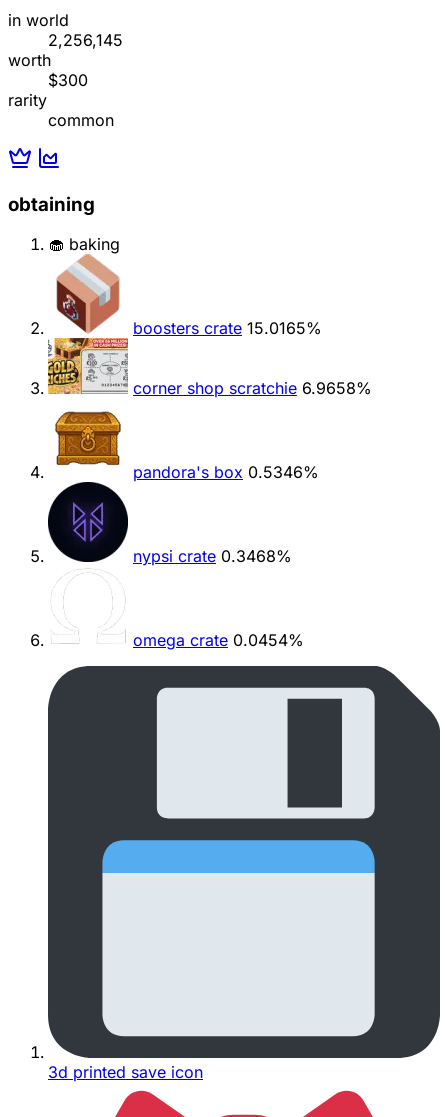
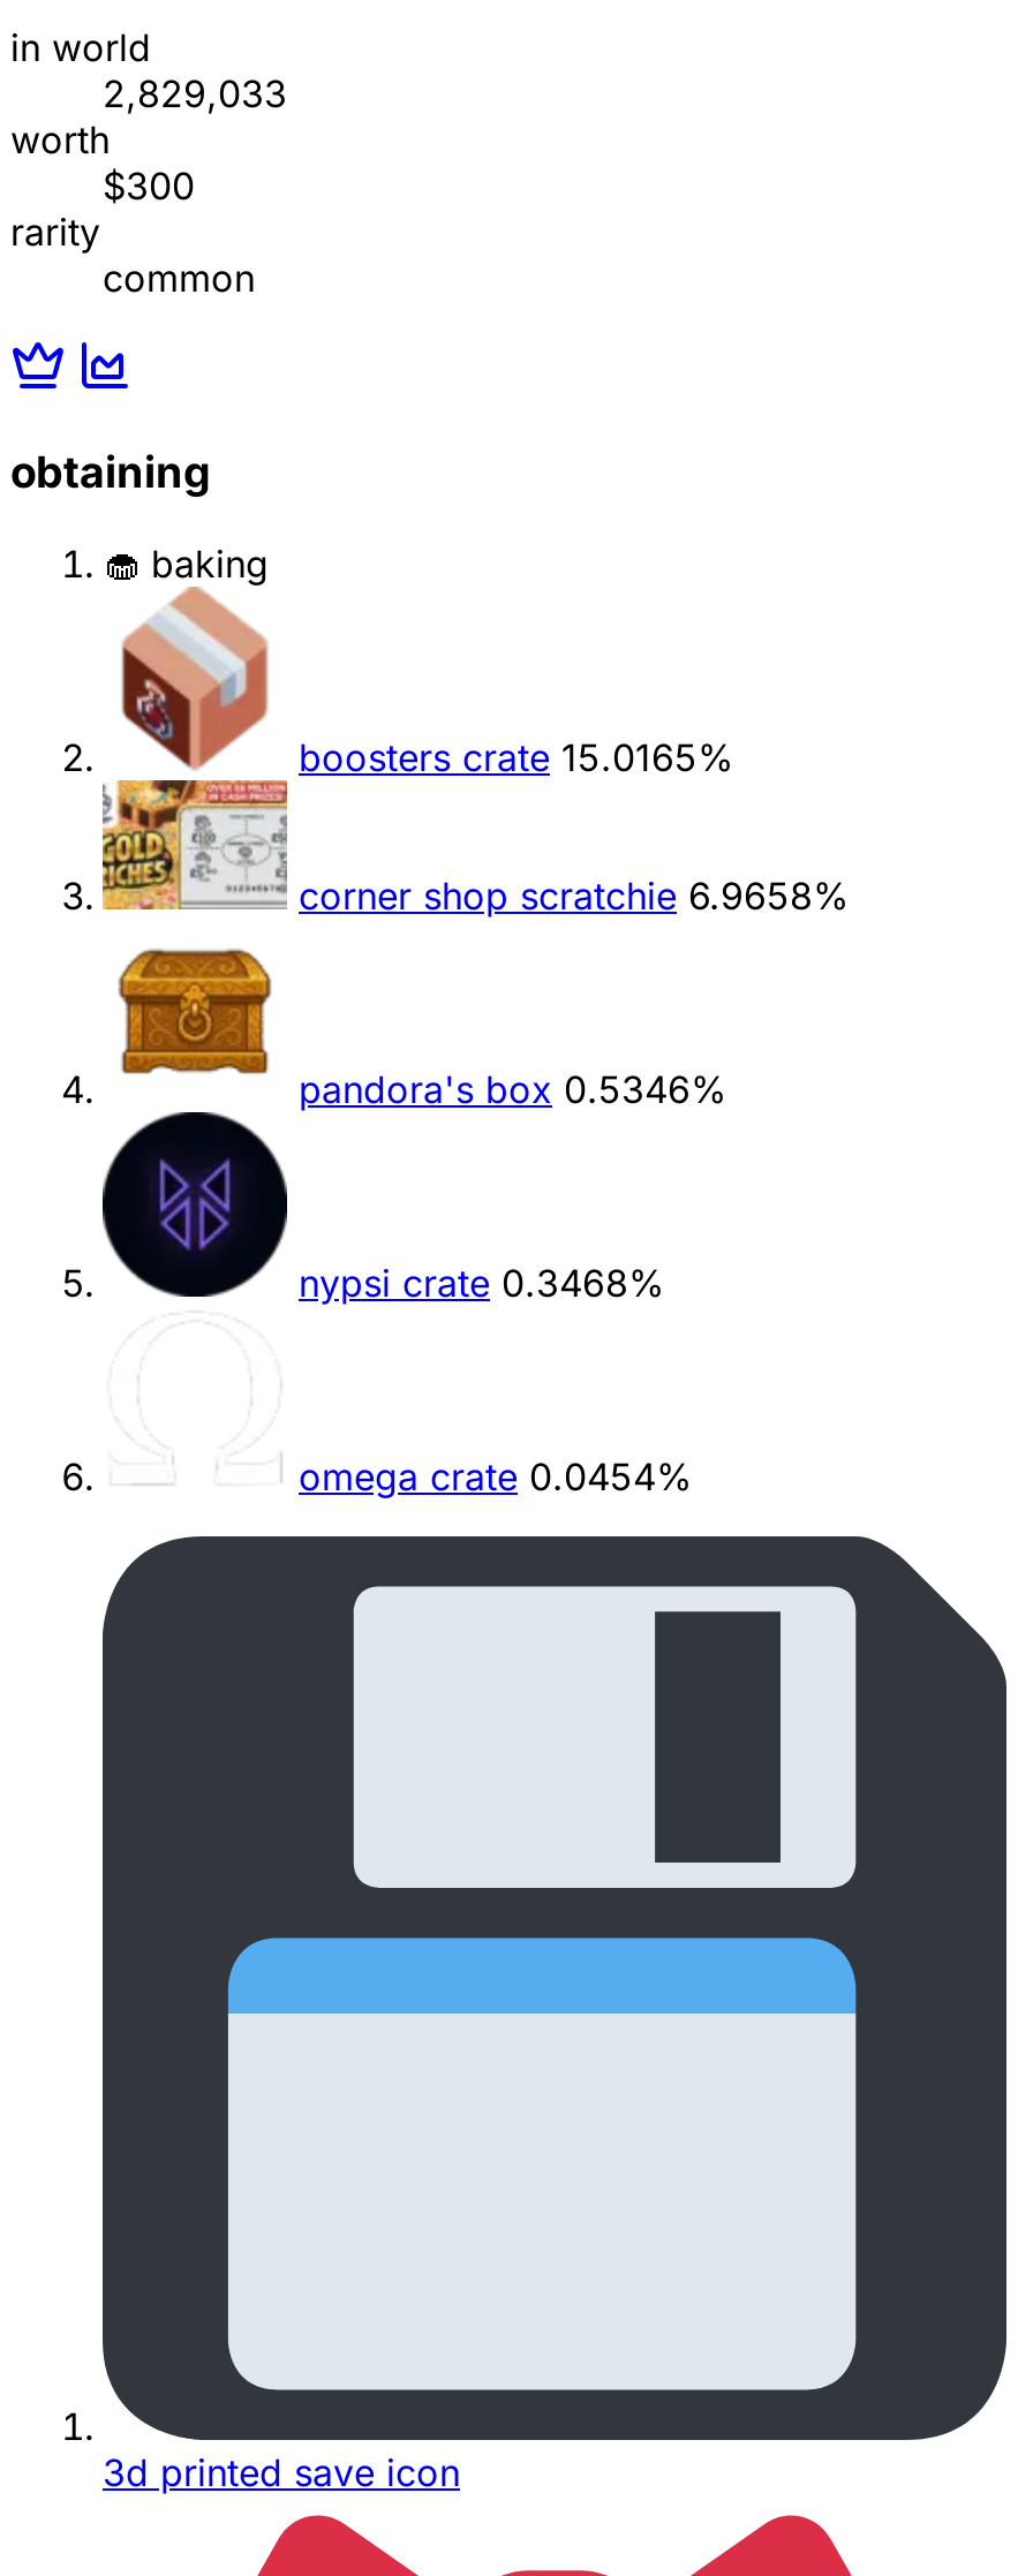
- 2,256,145
+ 2,829,033
